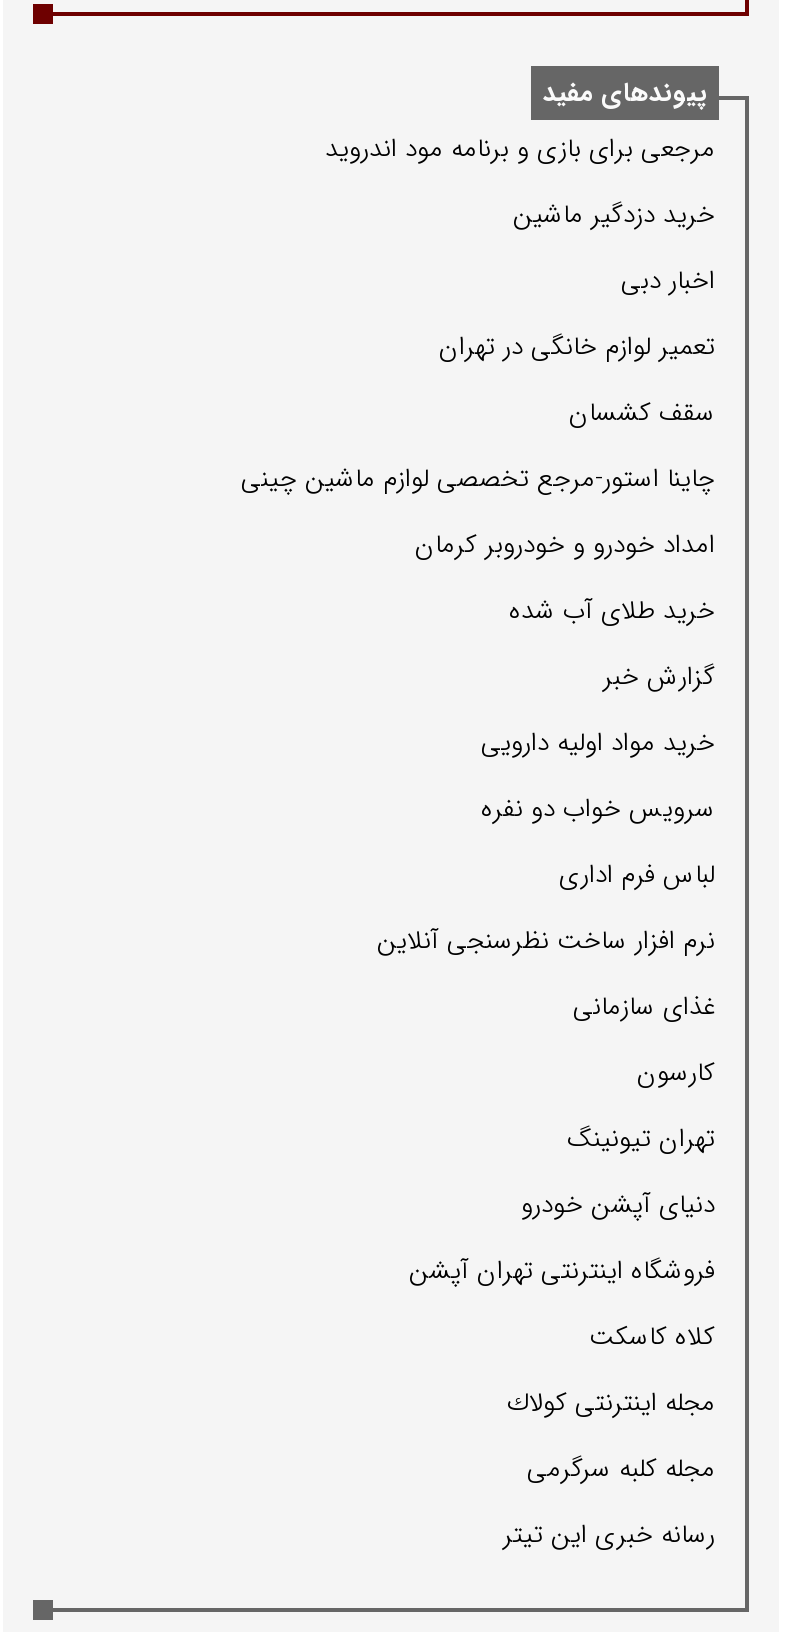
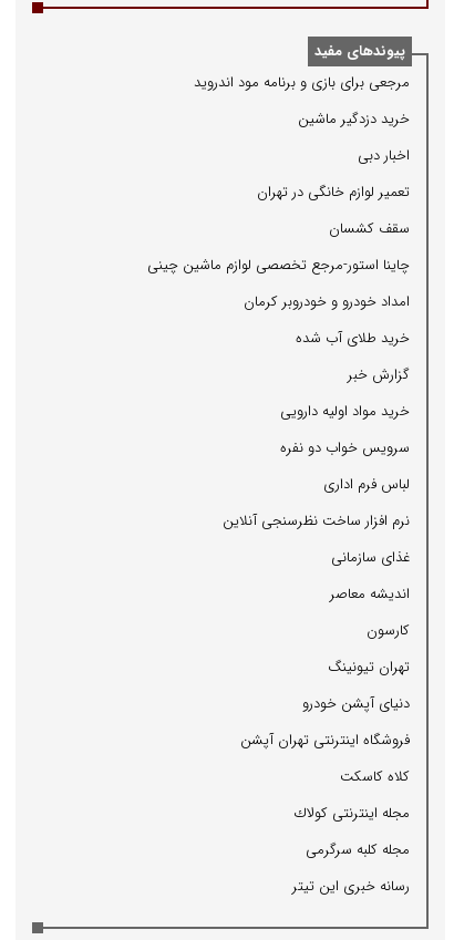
+ اندیشه معاصر
